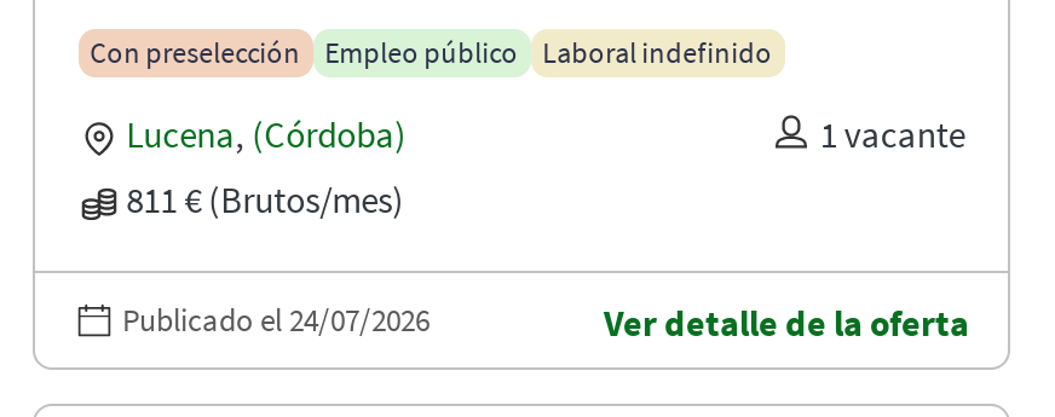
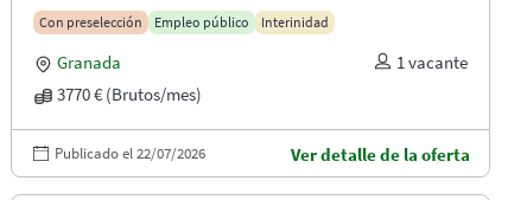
- Laboral indefinido
+ Interinidad

- Lucena, (Córdoba)
+ Granada

- 811 € (Brutos/mes)
+ 3770 € (Brutos/mes)

- Publicado el 24/07/2026
+ Publicado el 22/07/2026
